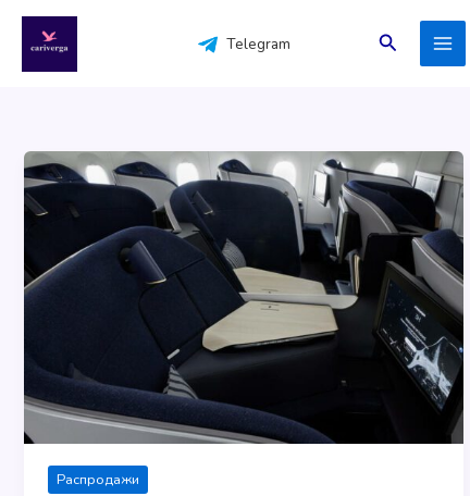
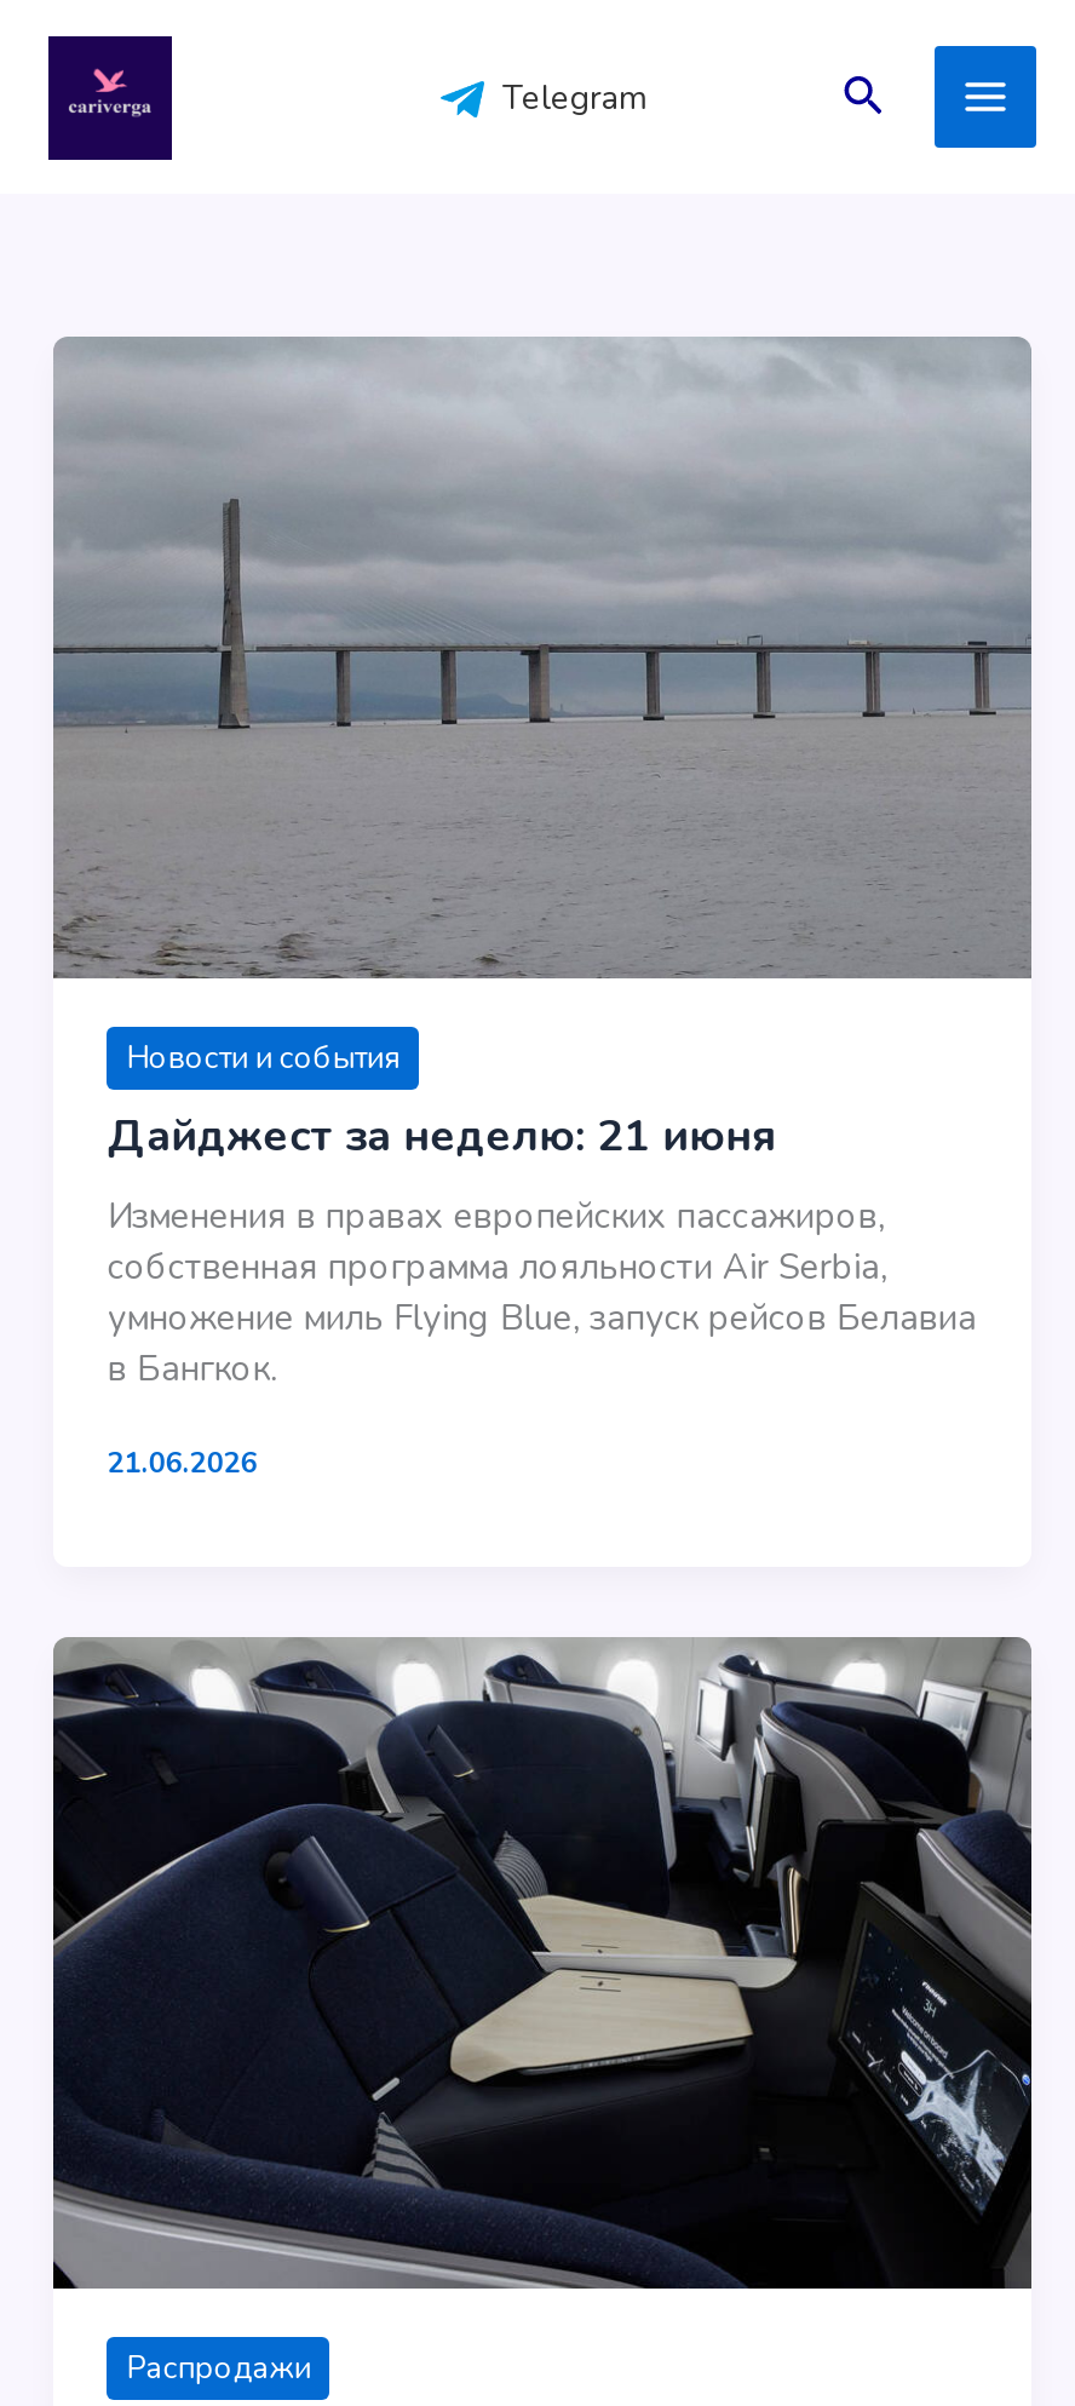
+ [image]
+ Новости и события
+ Дайджест за неделю: 21 июня
+ Изменения в правах европейских пассажиров,
+ собственная программа лояльности Air Serbia,
+ умножение миль Flying Blue, запуск рейсов Белавиа
+ в Бангкок.
+ 21.06.2026
